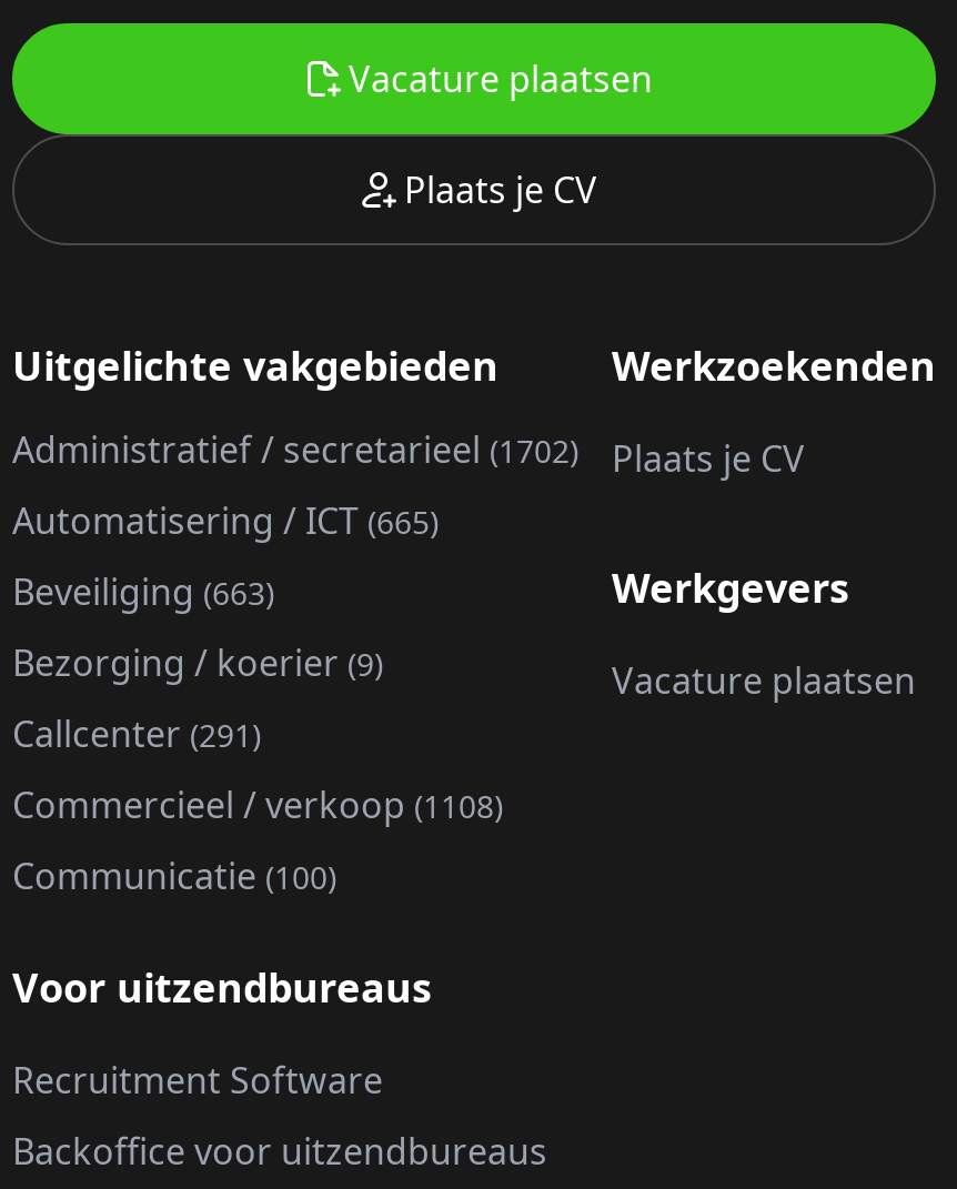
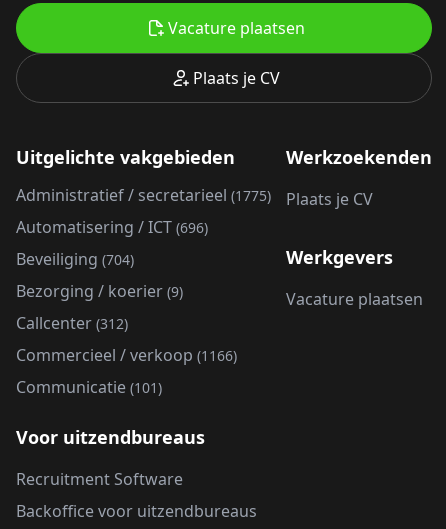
- Administratief / secretarieel (1702)
+ Administratief / secretarieel (1775)

- Automatisering / ICT (665)
+ Automatisering / ICT (696)

- Beveiliging (663)
+ Beveiliging (704)

- Callcenter (291)
+ Callcenter (312)

- Commercieel / verkoop (1108)
+ Commercieel / verkoop (1166)

- Communicatie (100)
+ Communicatie (101)
